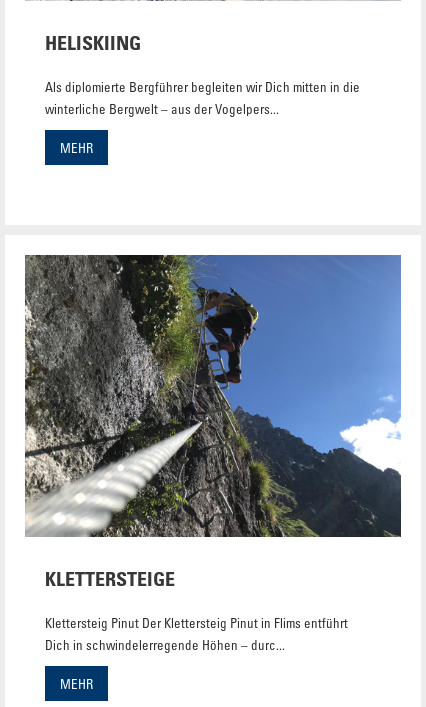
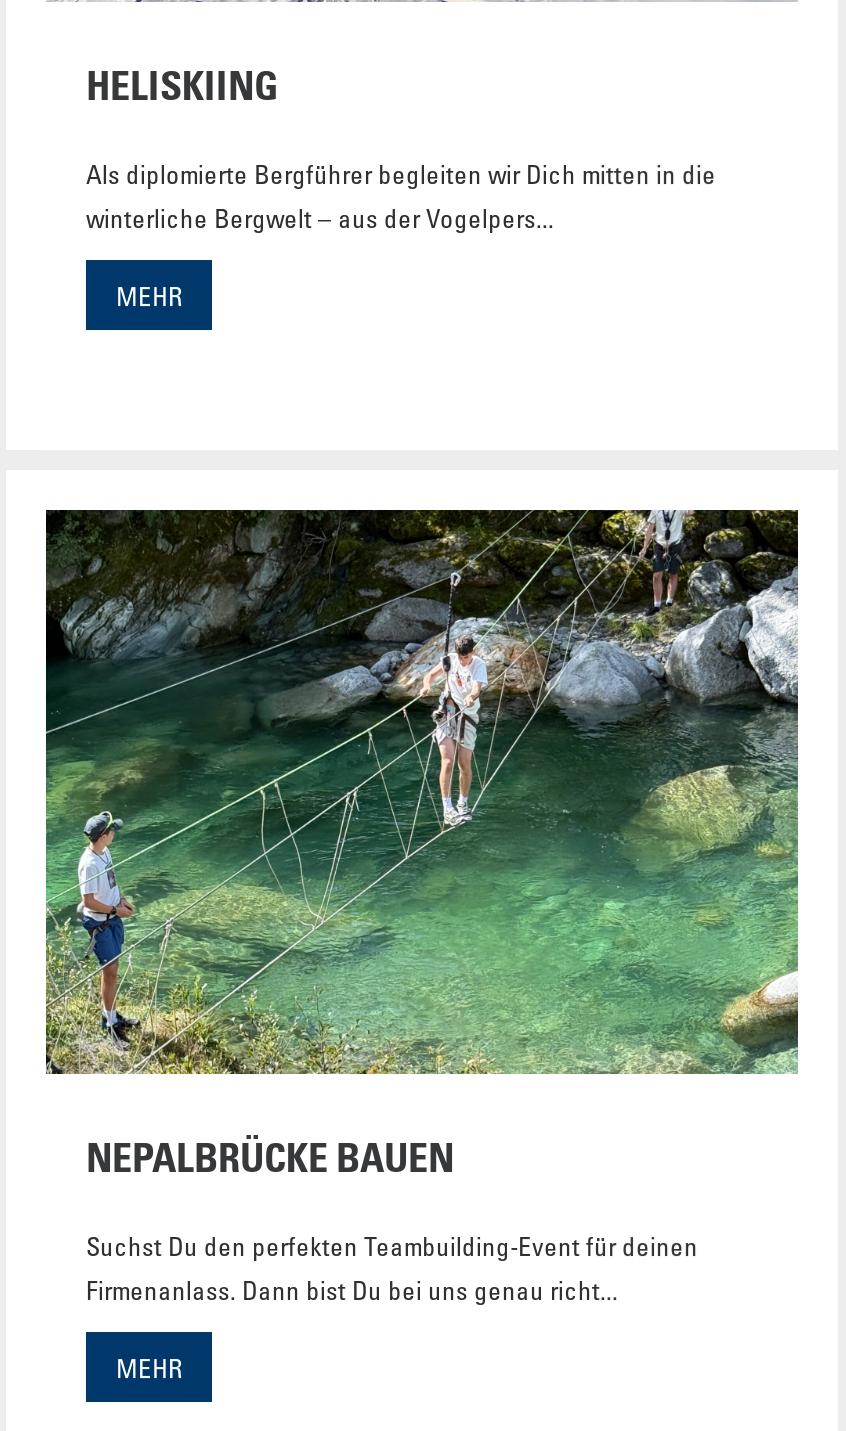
- [image]
- KLETTERSTEIGE
+ [image]
+ NEPALBRÜCKE BAUEN

- Klettersteig Pinut Der Klettersteig Pinut in Flims entführt
- Dich in schwindelerregende Höhen – durc...
+ Suchst Du den perfekten Teambuilding-Event für deinen
+ Firmenanlass. Dann bist Du bei uns genau richt...
